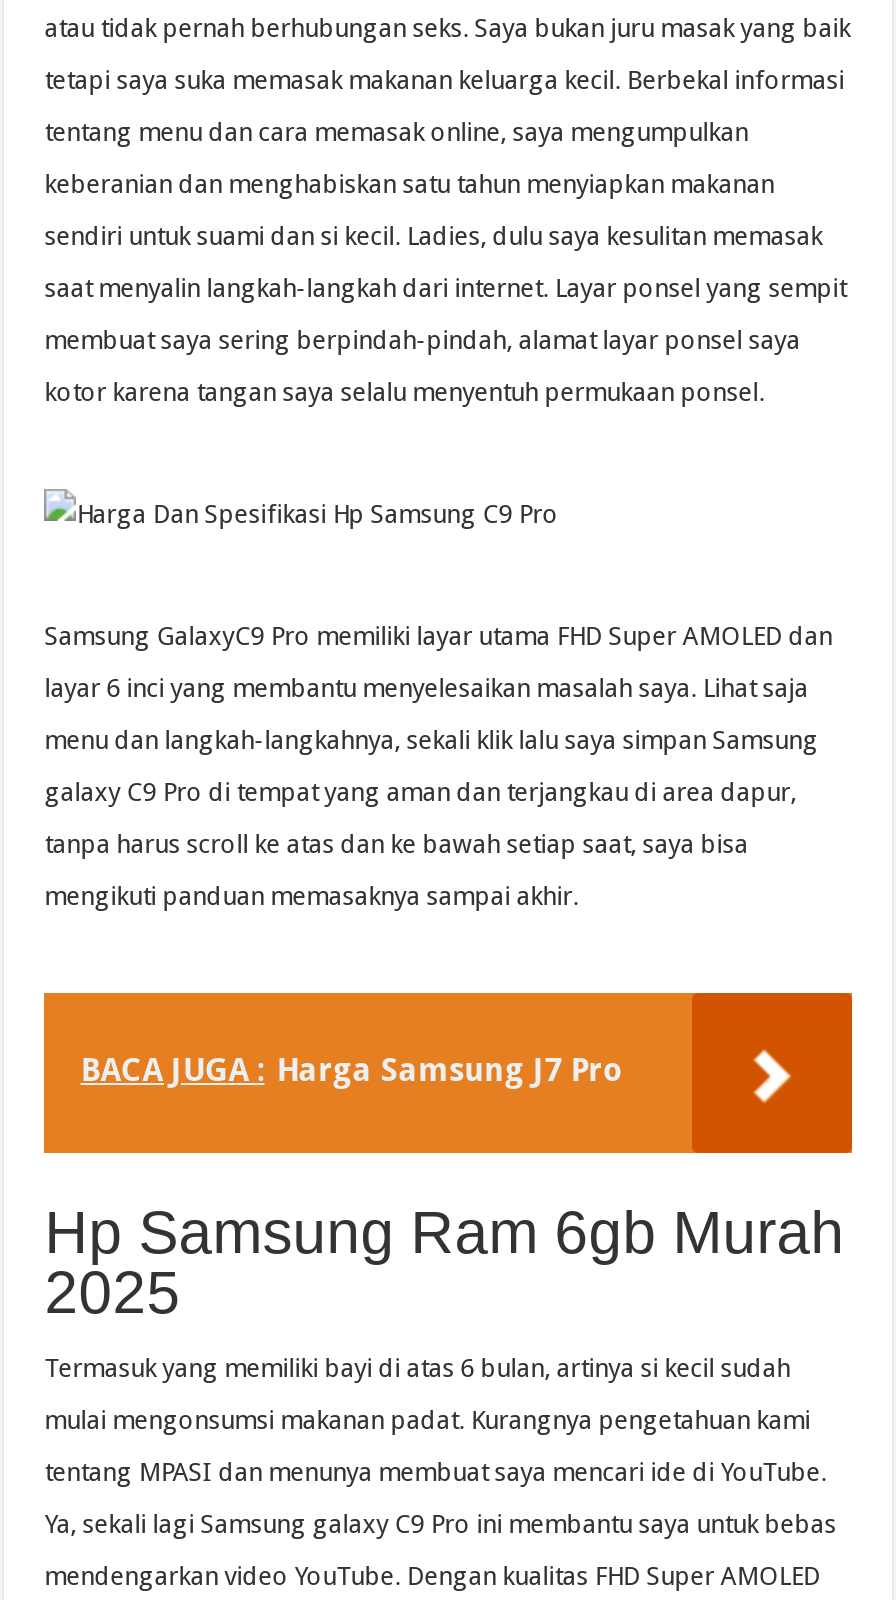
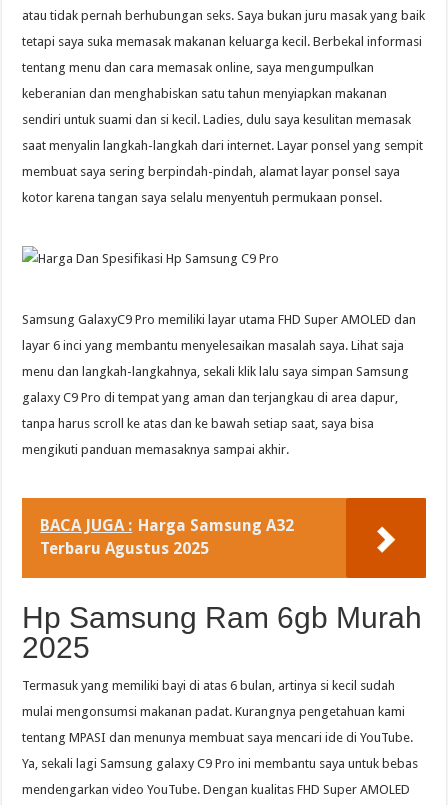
- BACA JUGA : Harga Samsung J7 Pro
+ BACA JUGA : Harga Samsung A32
+ Terbaru Agustus 2025
